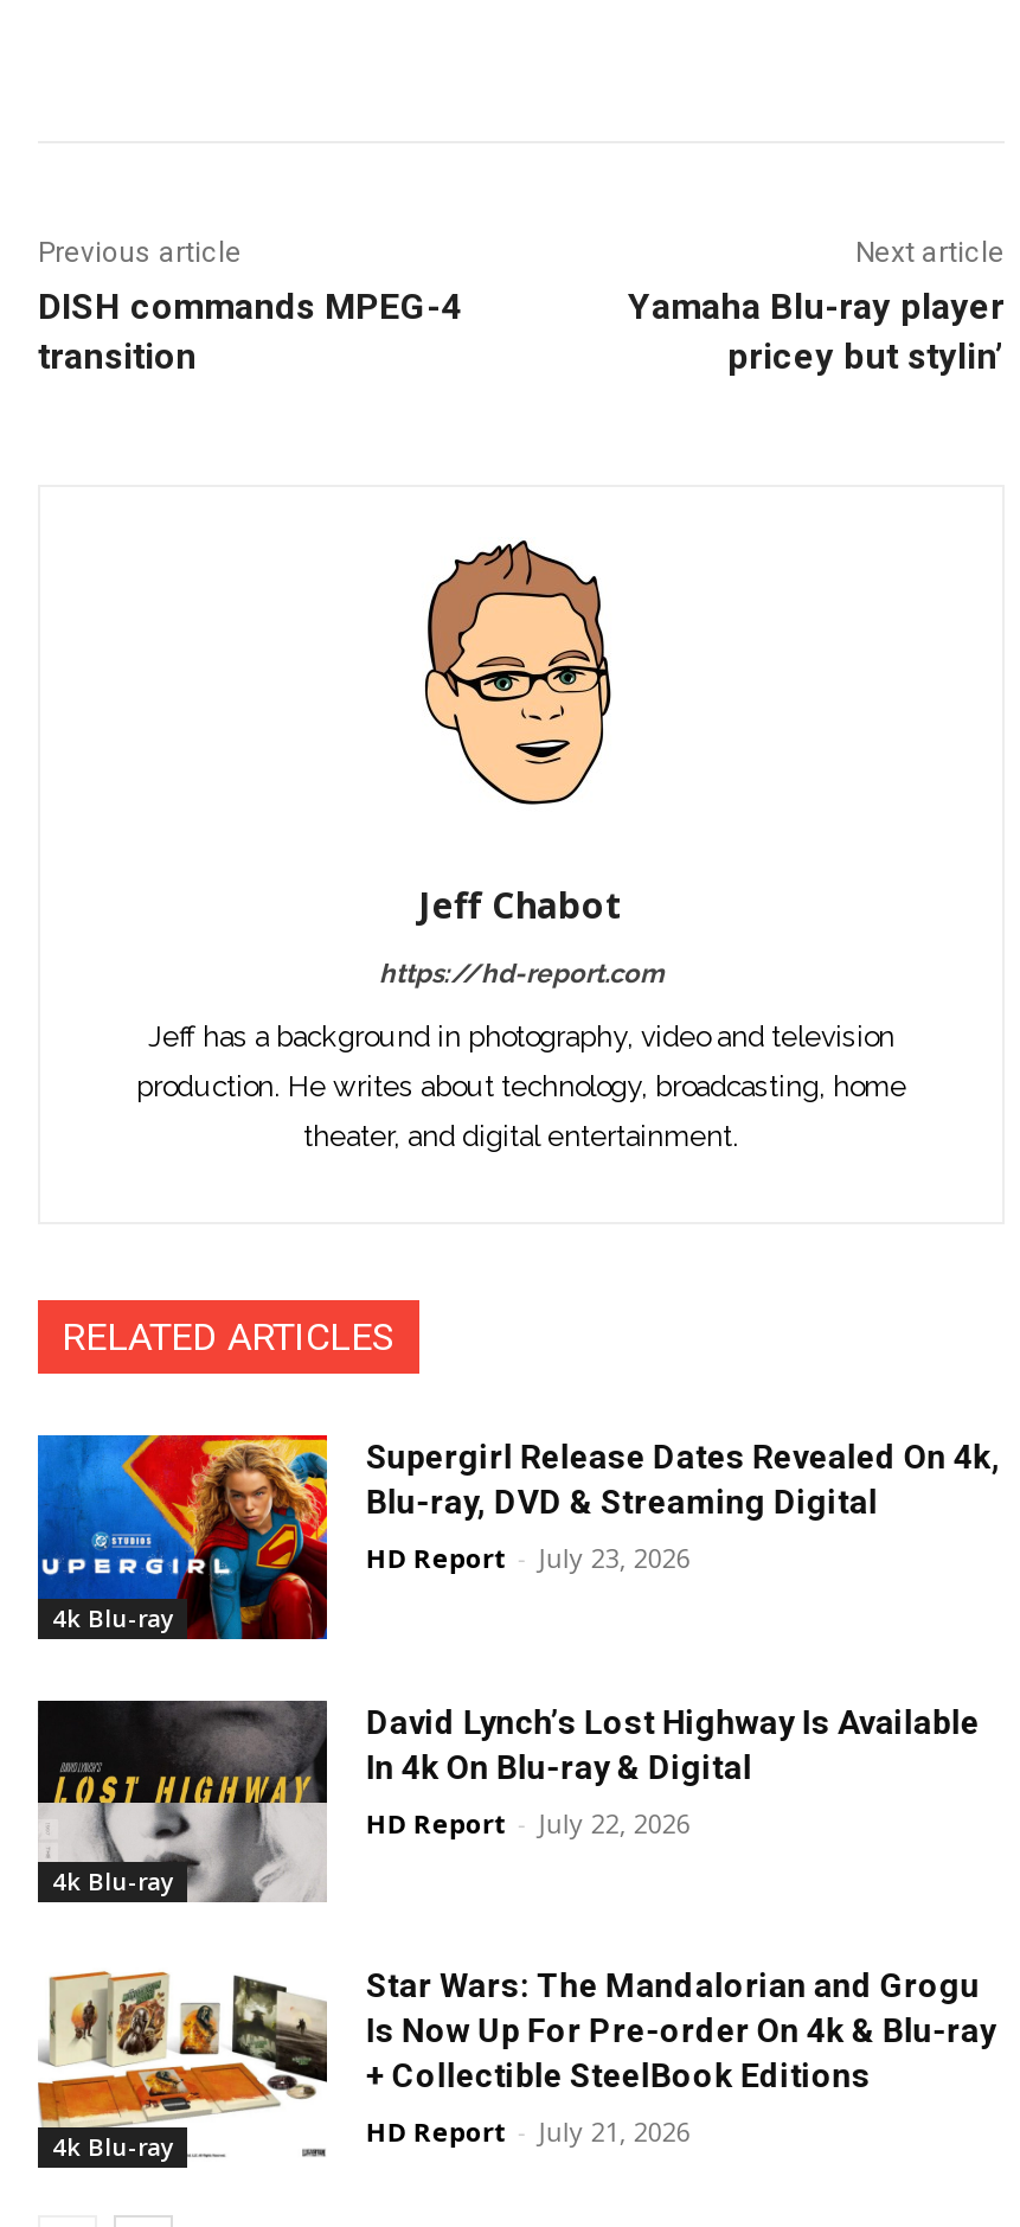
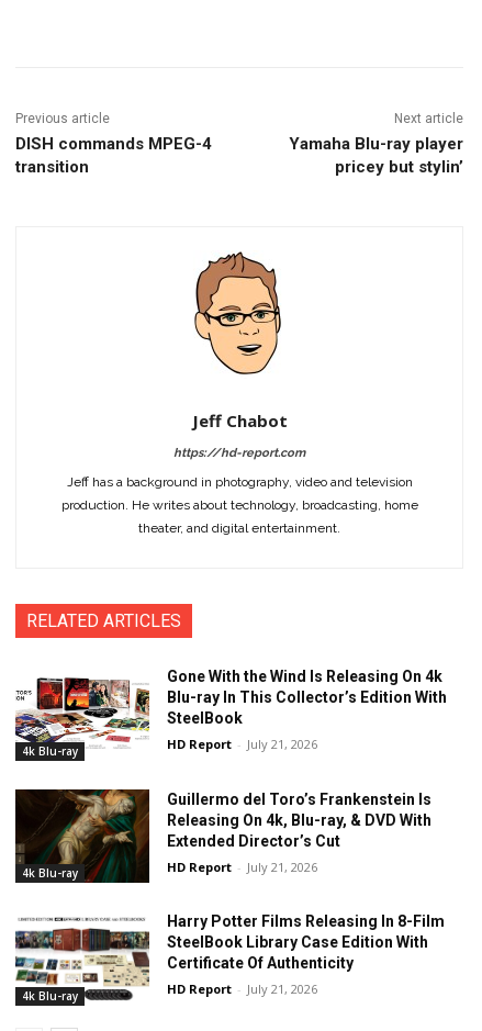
- [image]
- Supergirl Release Dates Revealed On 4k,
- Blu-ray, DVD & Streaming Digital
+ [image]
+ Gone With the Wind Is Releasing On 4k
+ Blu-ray In This Collector’s Edition With
+ SteelBook

- HD Report - July 23, 2026
+ HD Report - July 21, 2026

- [image]
- David Lynch’s Lost Highway Is Available
- In 4k On Blu-ray & Digital
+ [image]
+ Guillermo del Toro’s Frankenstein Is
+ Releasing On 4k, Blu-ray, & DVD With
+ Extended Director’s Cut

- HD Report - July 22, 2026
+ HD Report - July 21, 2026

- [image]
- Star Wars: The Mandalorian and Grogu
- Is Now Up For Pre-order On 4k & Blu-ray
- + Collectible SteelBook Editions
+ [image]
+ Harry Potter Films Releasing In 8-Film
+ SteelBook Library Case Edition With
+ Certificate Of Authenticity
